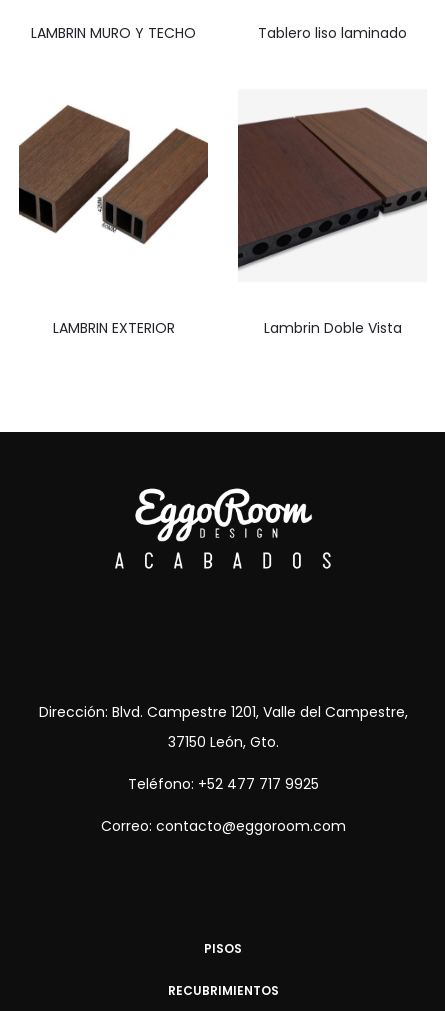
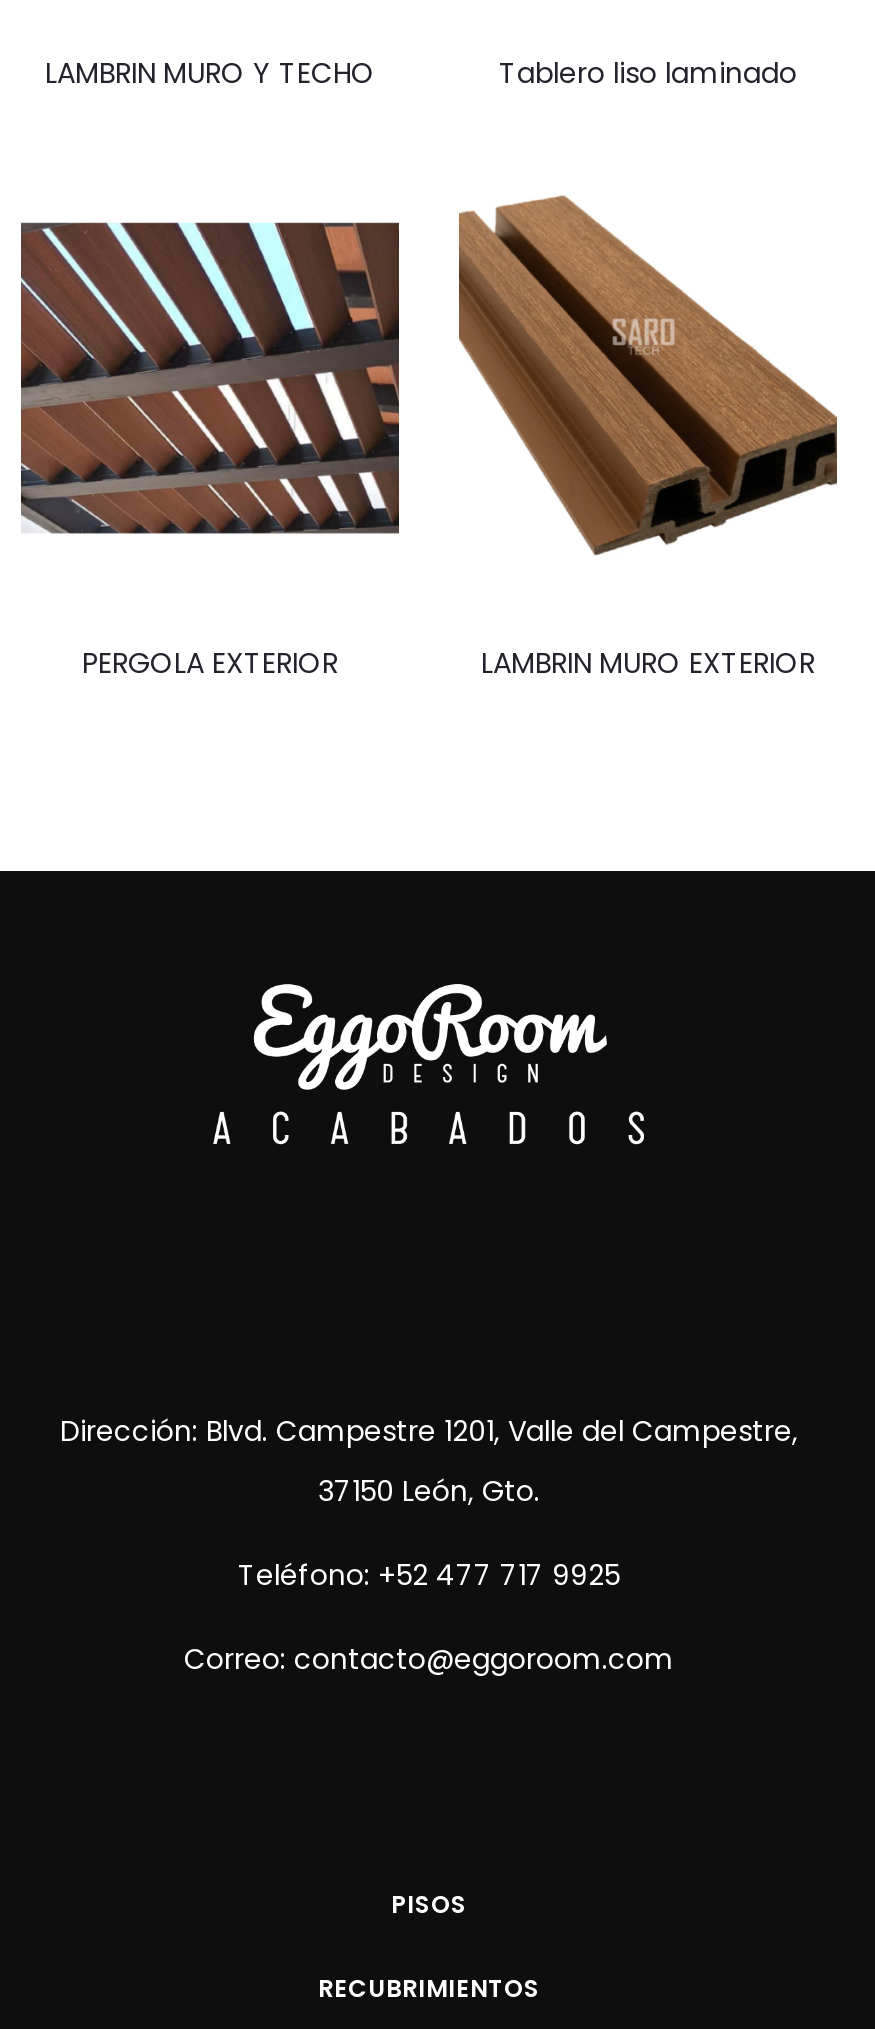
- [image]
+ [image]

- [image]
+ [image]

- LAMBRIN EXTERIOR
- Lambrin Doble Vista
+ PERGOLA EXTERIOR
+ LAMBRIN MURO EXTERIOR
